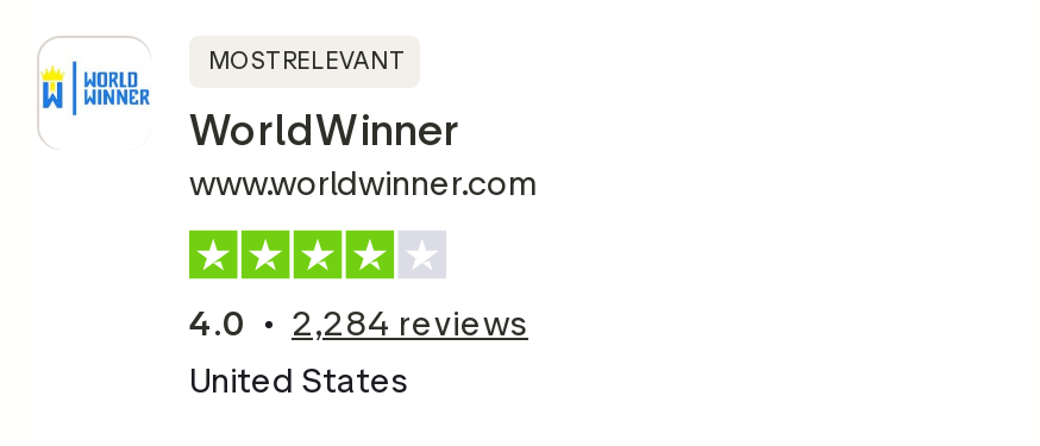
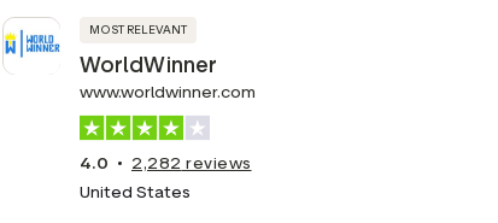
- 4.0 2,284 reviews
+ 4.0 2,282 reviews
